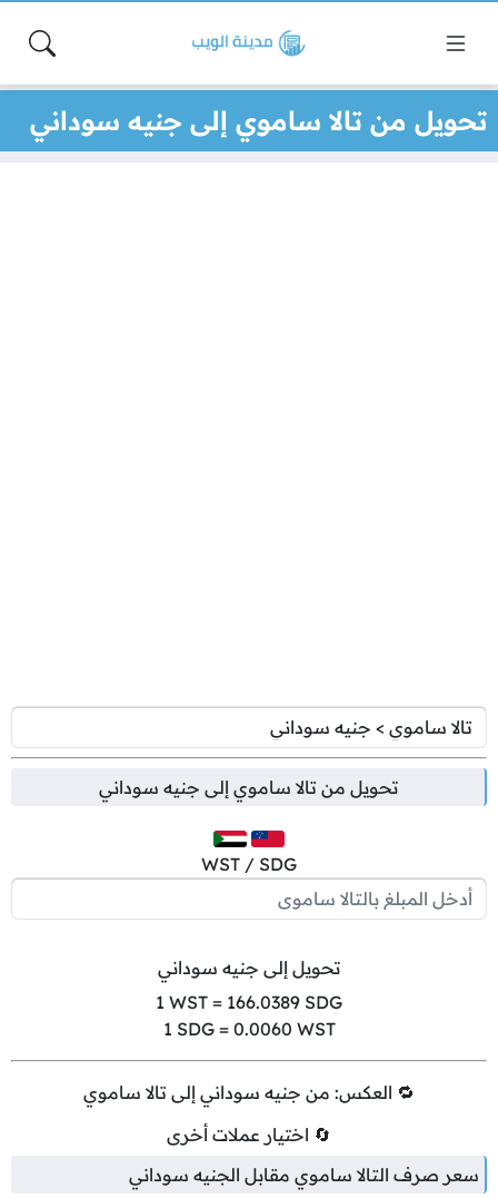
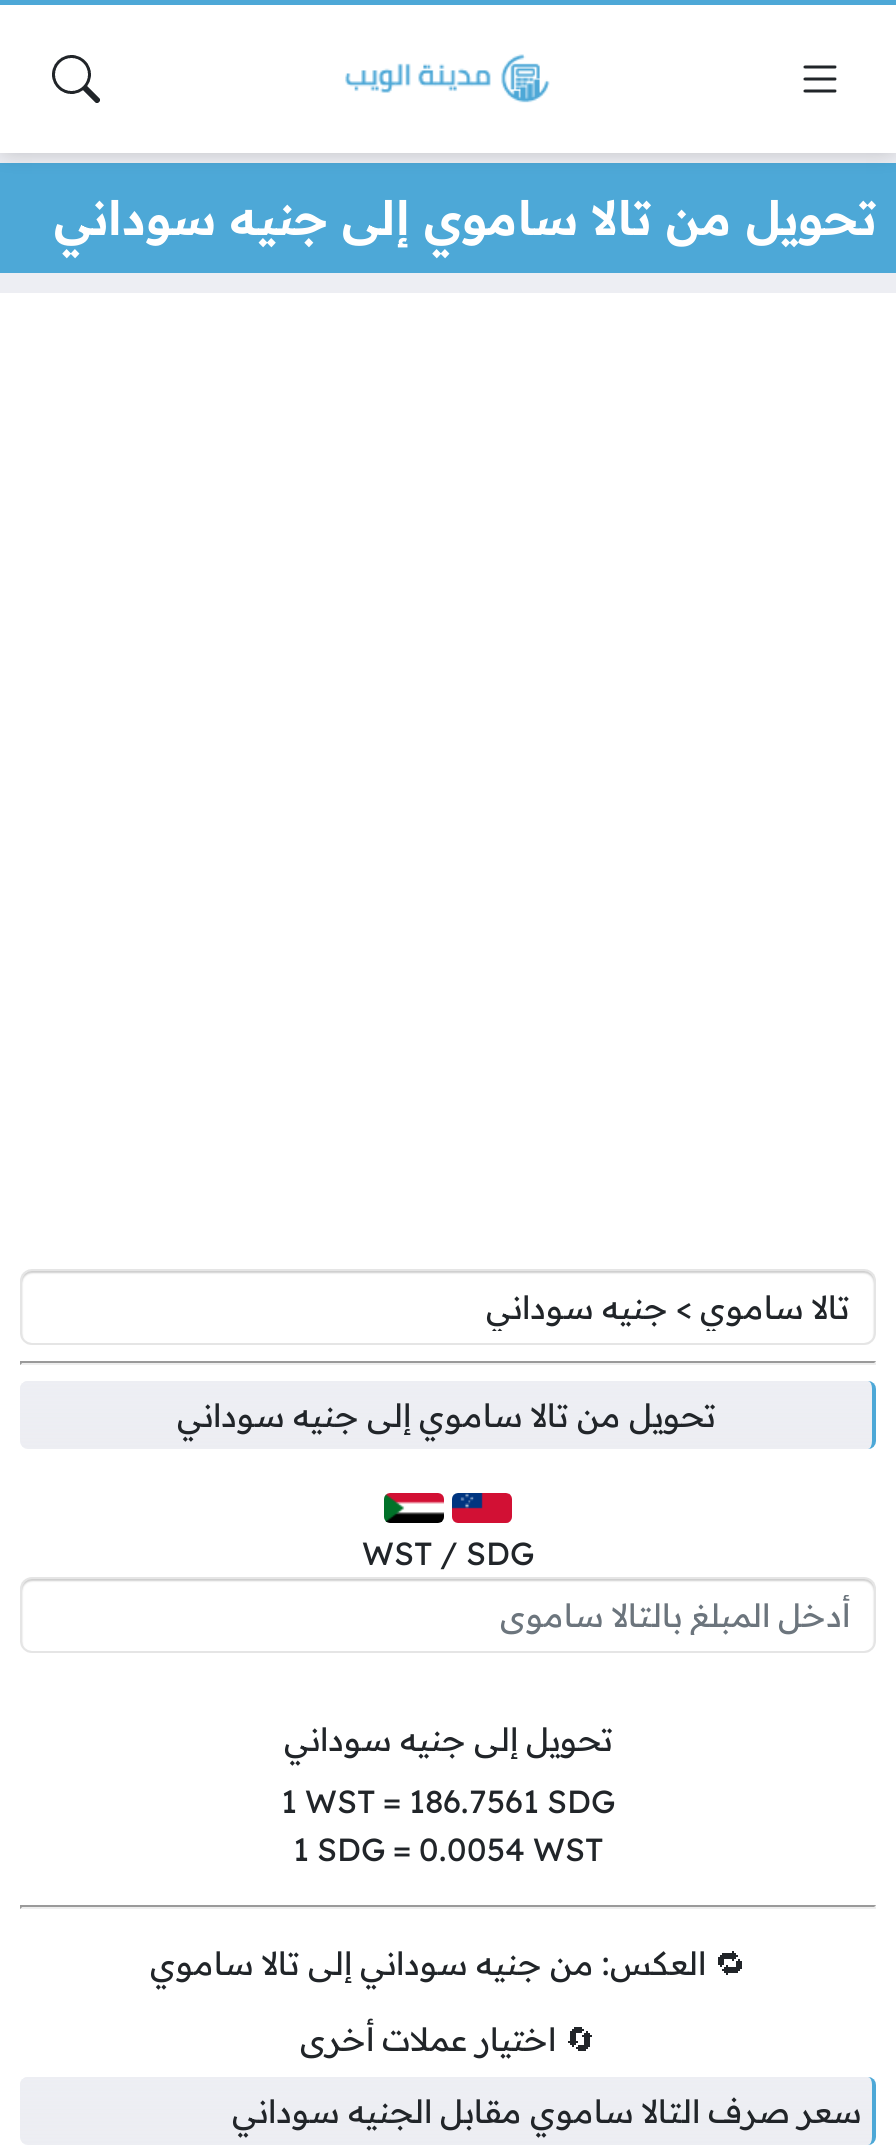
- 1 WST = 166.0389 SDG
+ 1 WST = 186.7561 SDG

- 1 SDG = 0.0060 WST
+ 1 SDG = 0.0054 WST
